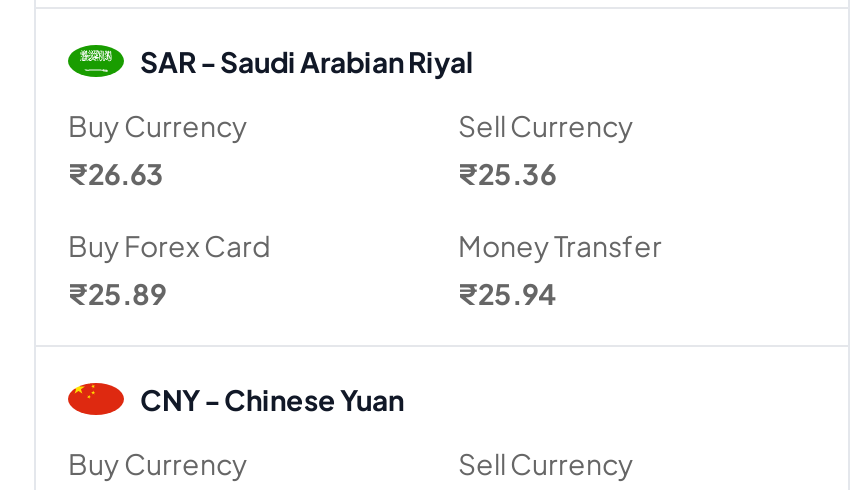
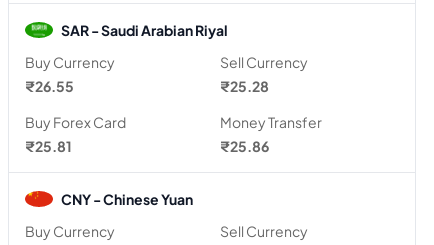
- ₹26.63
+ ₹26.55

- ₹25.36
+ ₹25.28

- ₹25.89
+ ₹25.81

- ₹25.94
+ ₹25.86
